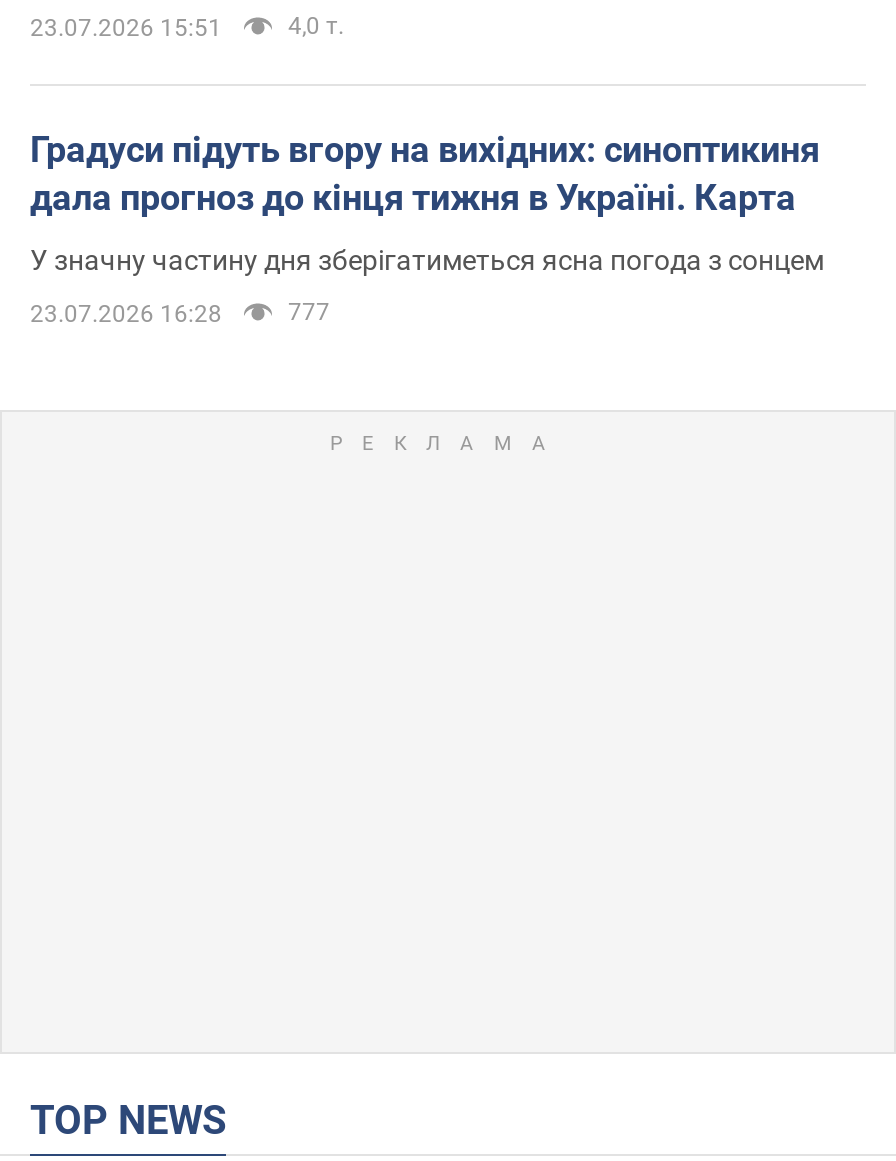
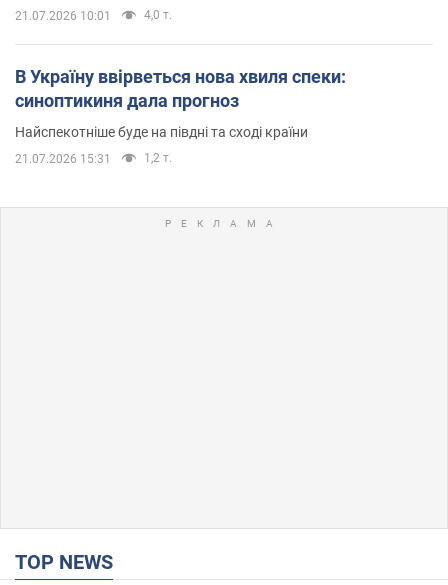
- 23.07.2026 15:51
+ 21.07.2026 10:01

- Градуси підуть вгору на вихідних: синоптикиня
- дала прогноз до кінця тижня в Україні. Карта
+ В Україну ввірветься нова хвиля спеки:
+ синоптикиня дала прогноз

- У значну частину дня зберігатиметься ясна погода з сонцем
+ Найспекотніше буде на півдні та сході країни

- 23.07.2026 16:28
- 777
+ 21.07.2026 15:31
+ 1,2 т.
